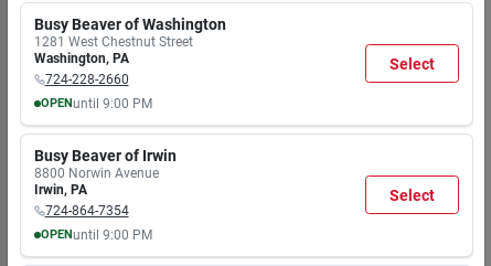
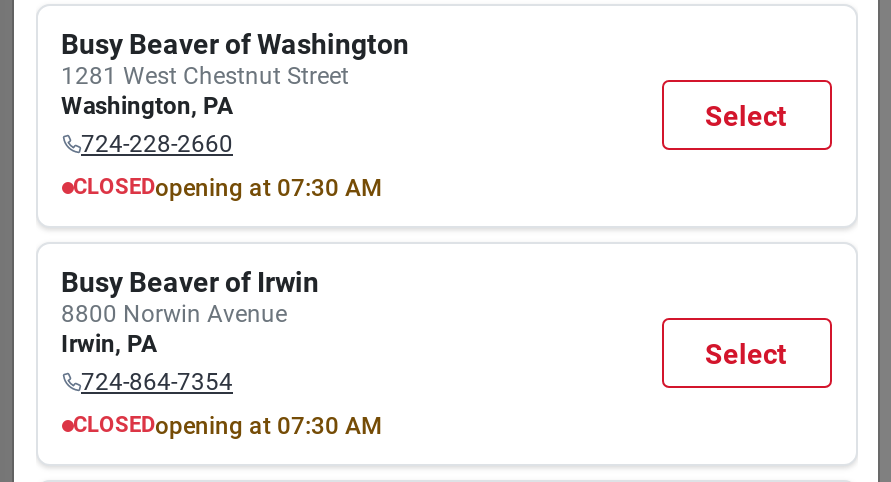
- OPENuntil 9:00 PM
+ CLOSEDopening at 07:30 AM

- OPENuntil 9:00 PM
+ CLOSEDopening at 07:30 AM
